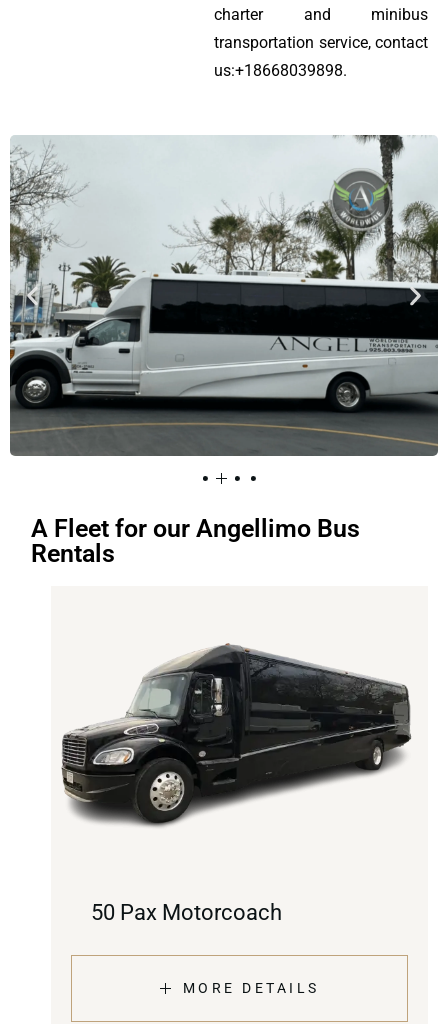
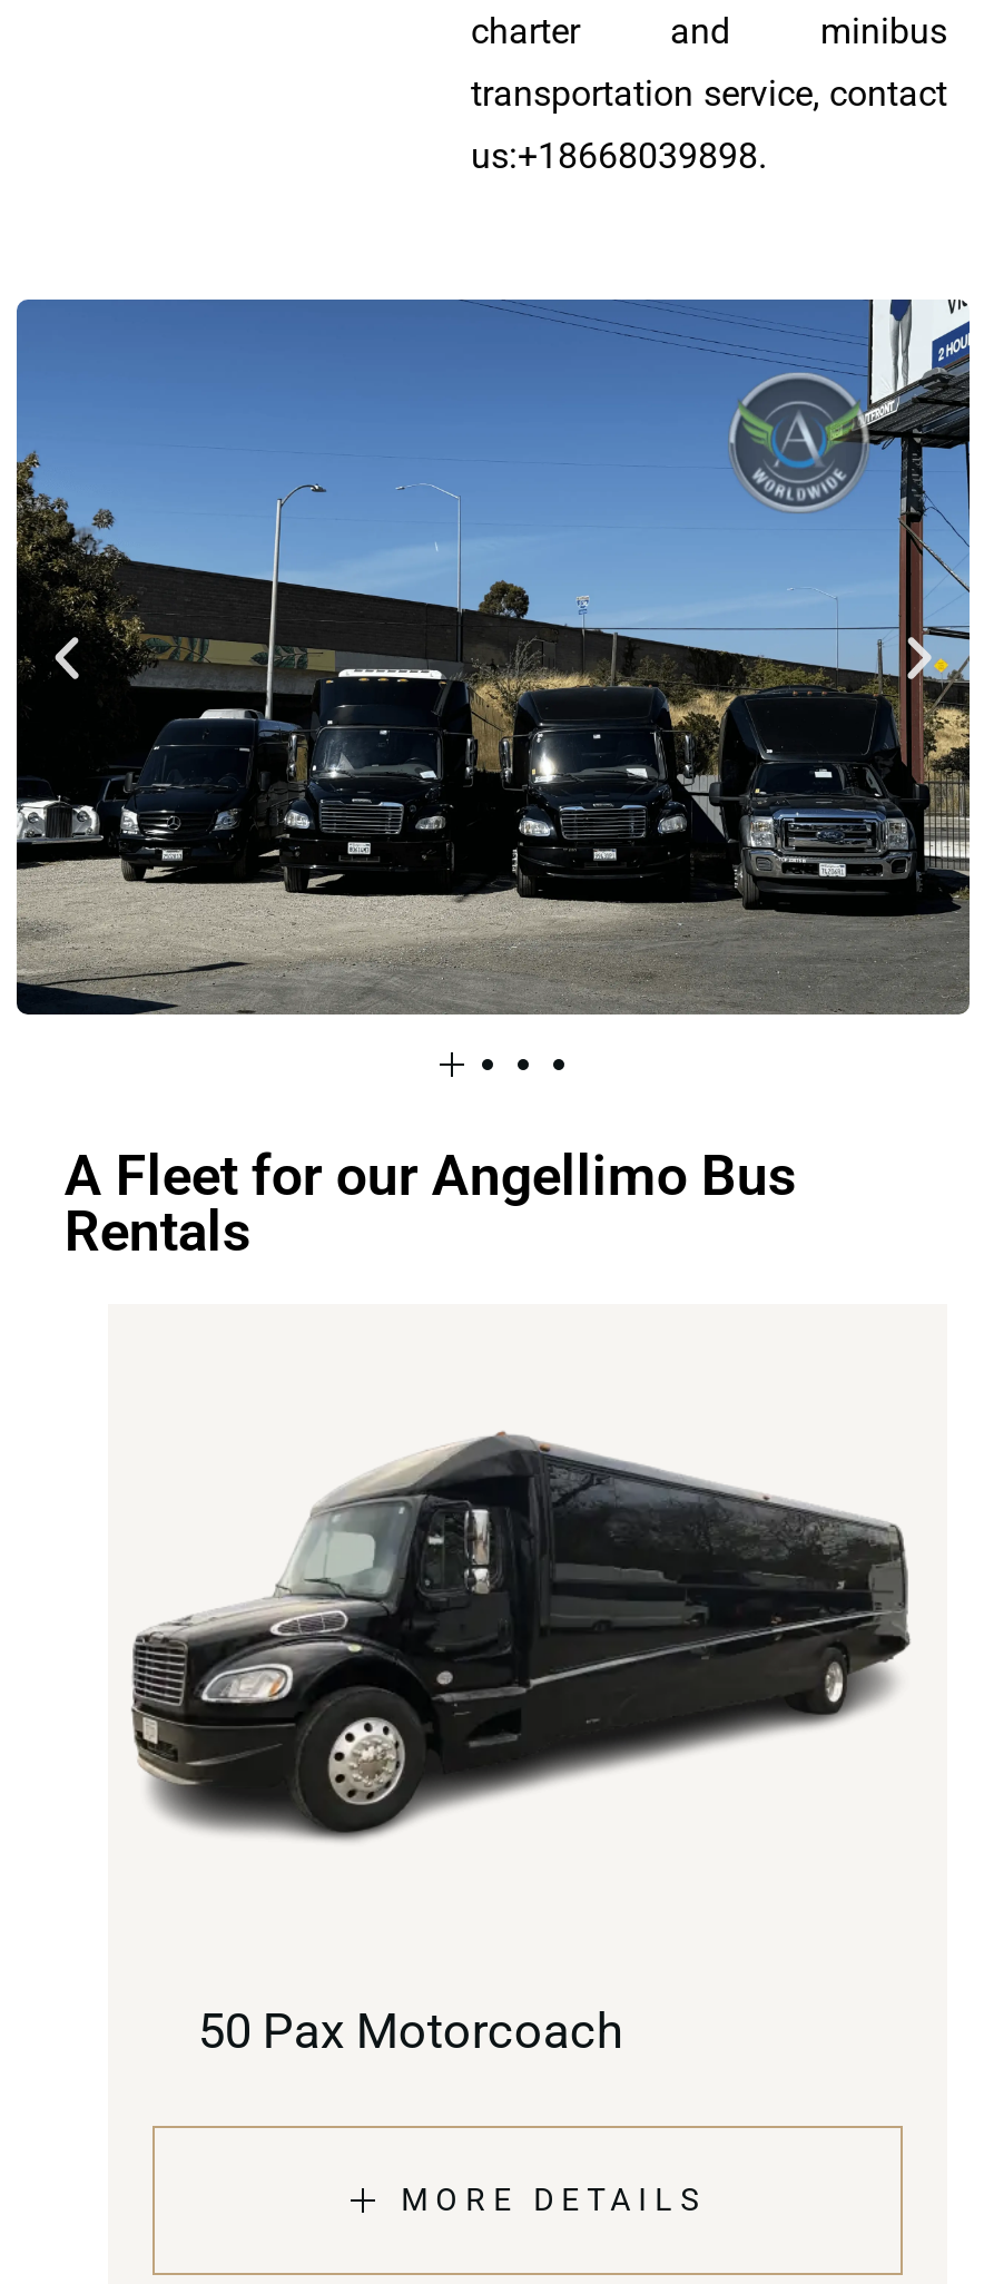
- [image]
+ [image]
